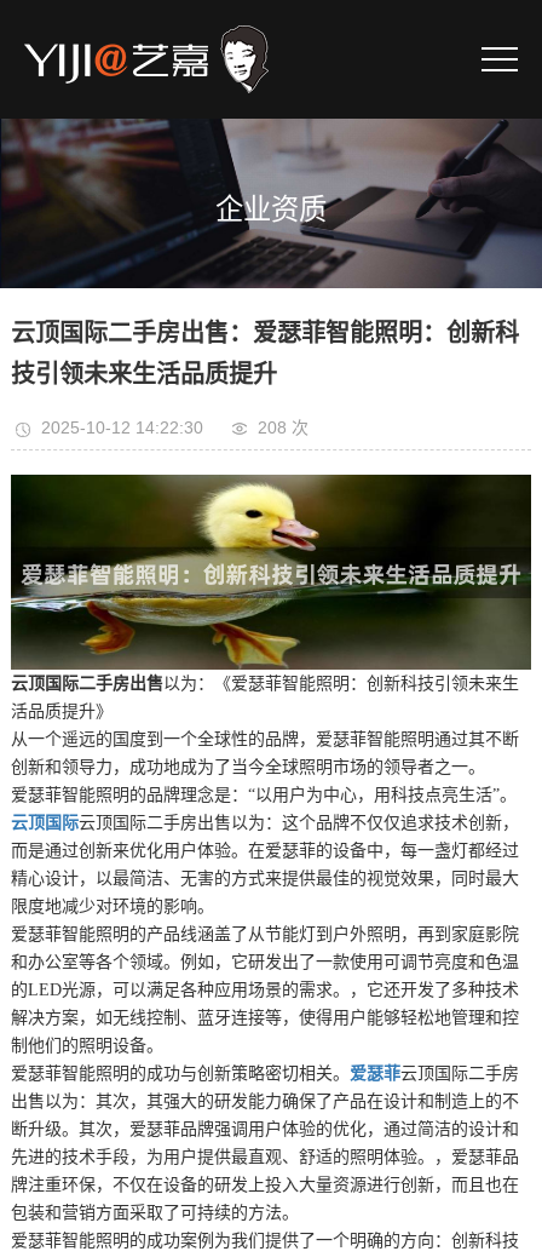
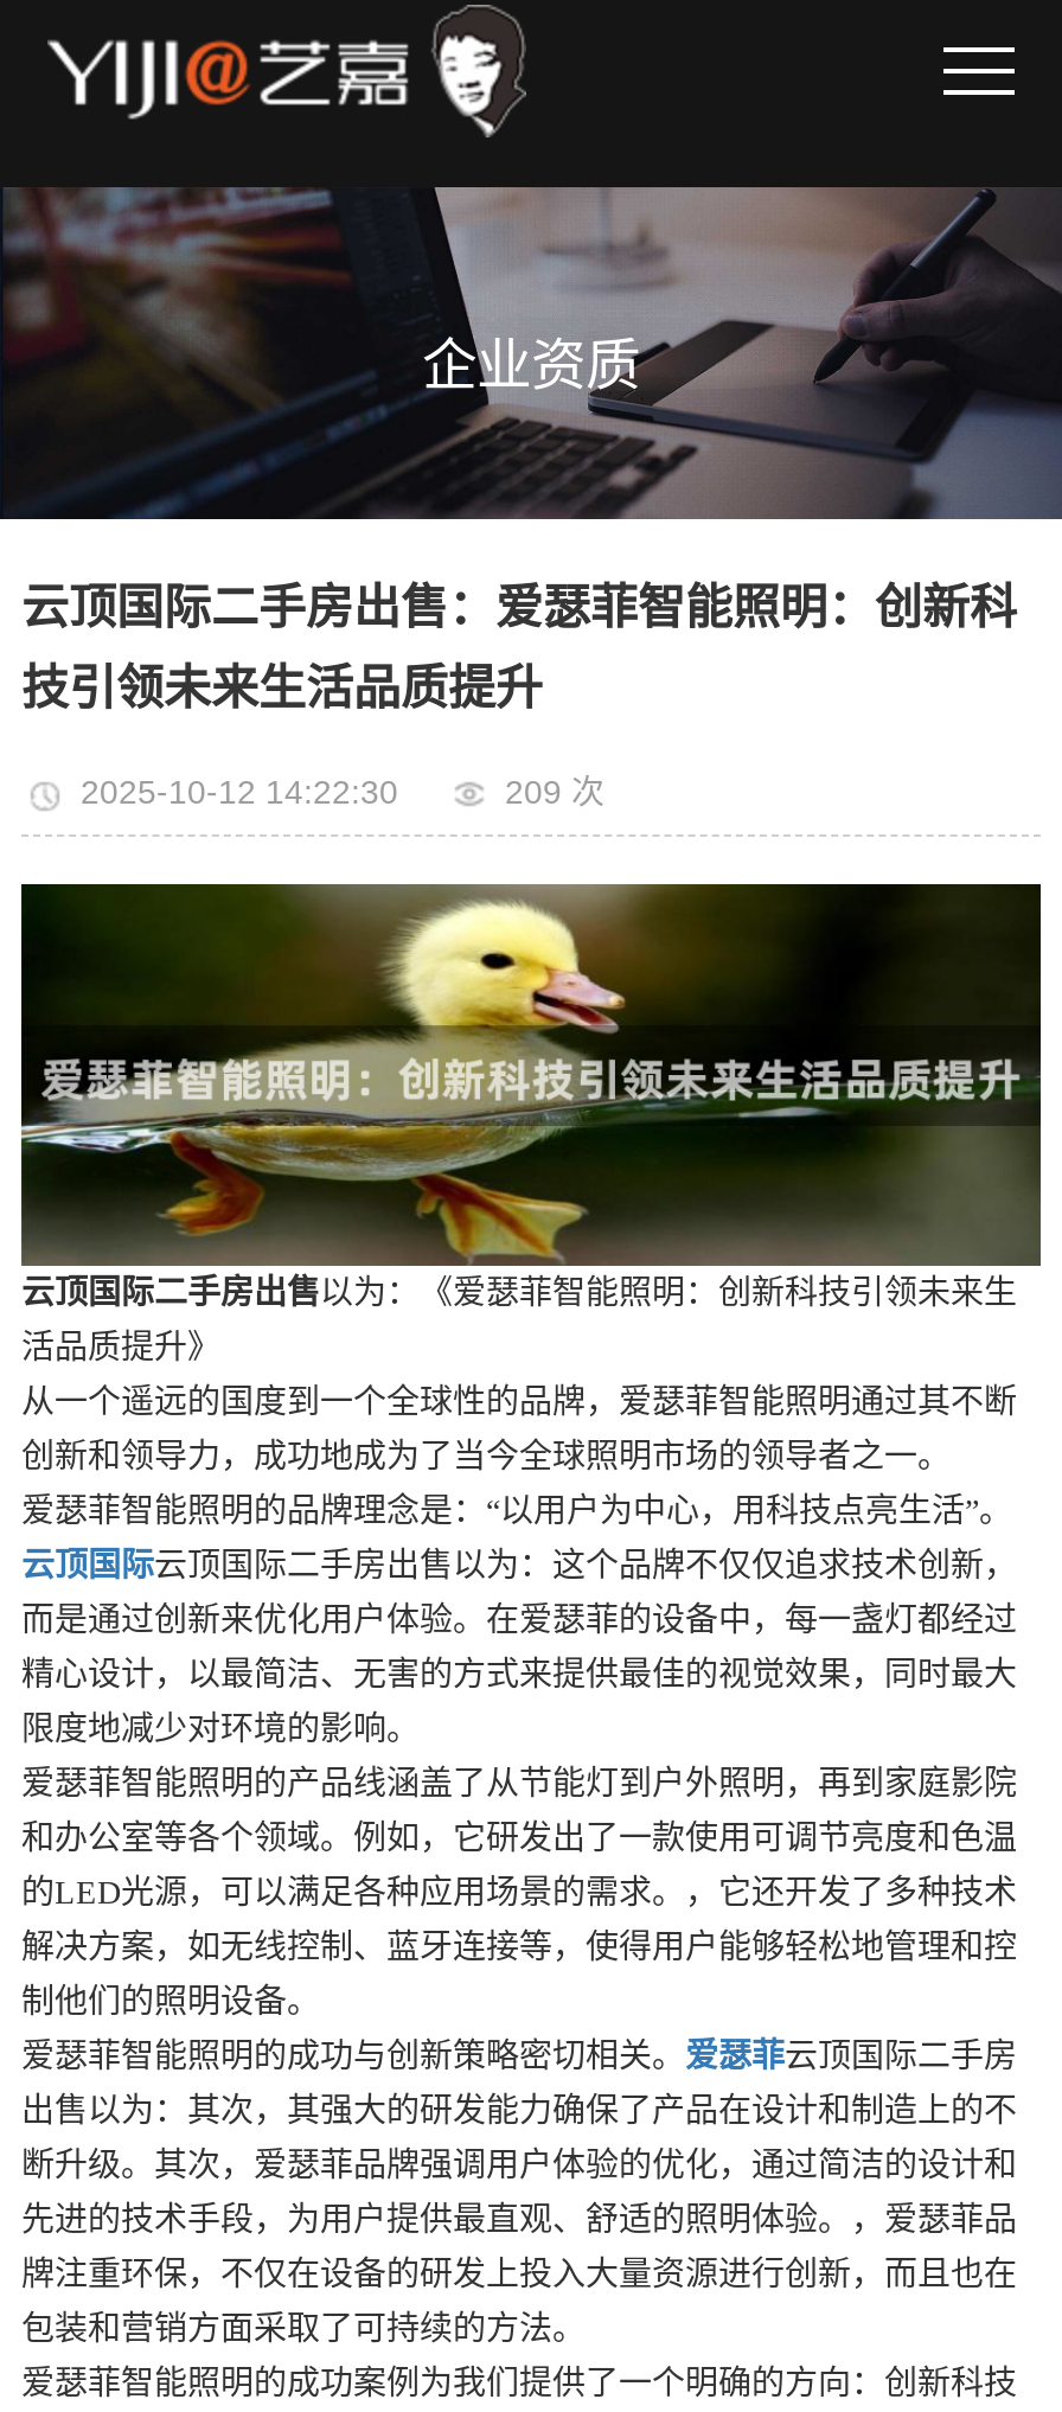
- 208 次
+ 209 次
